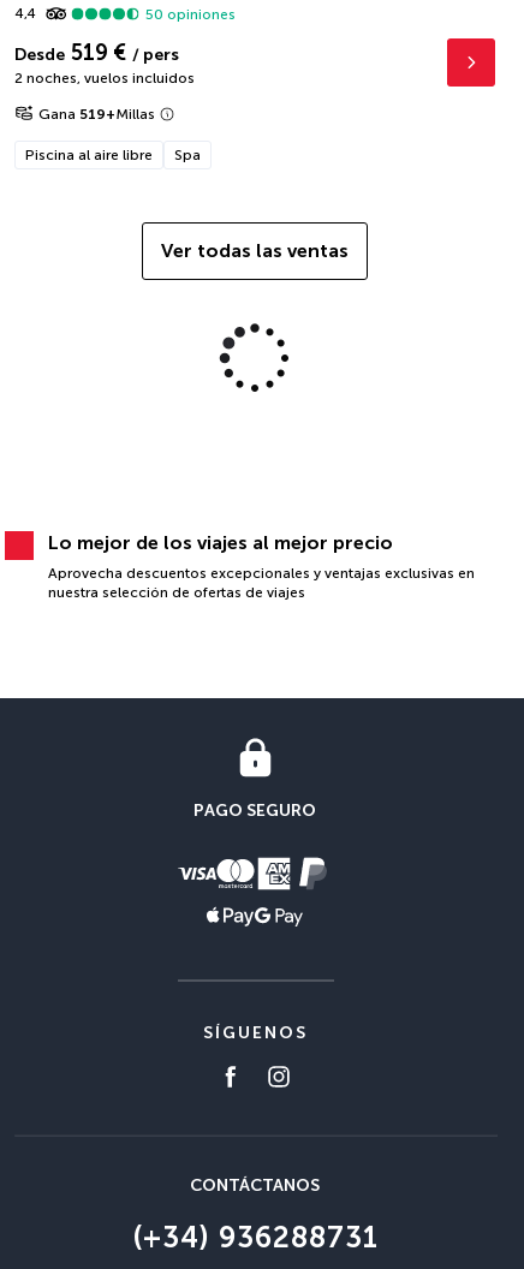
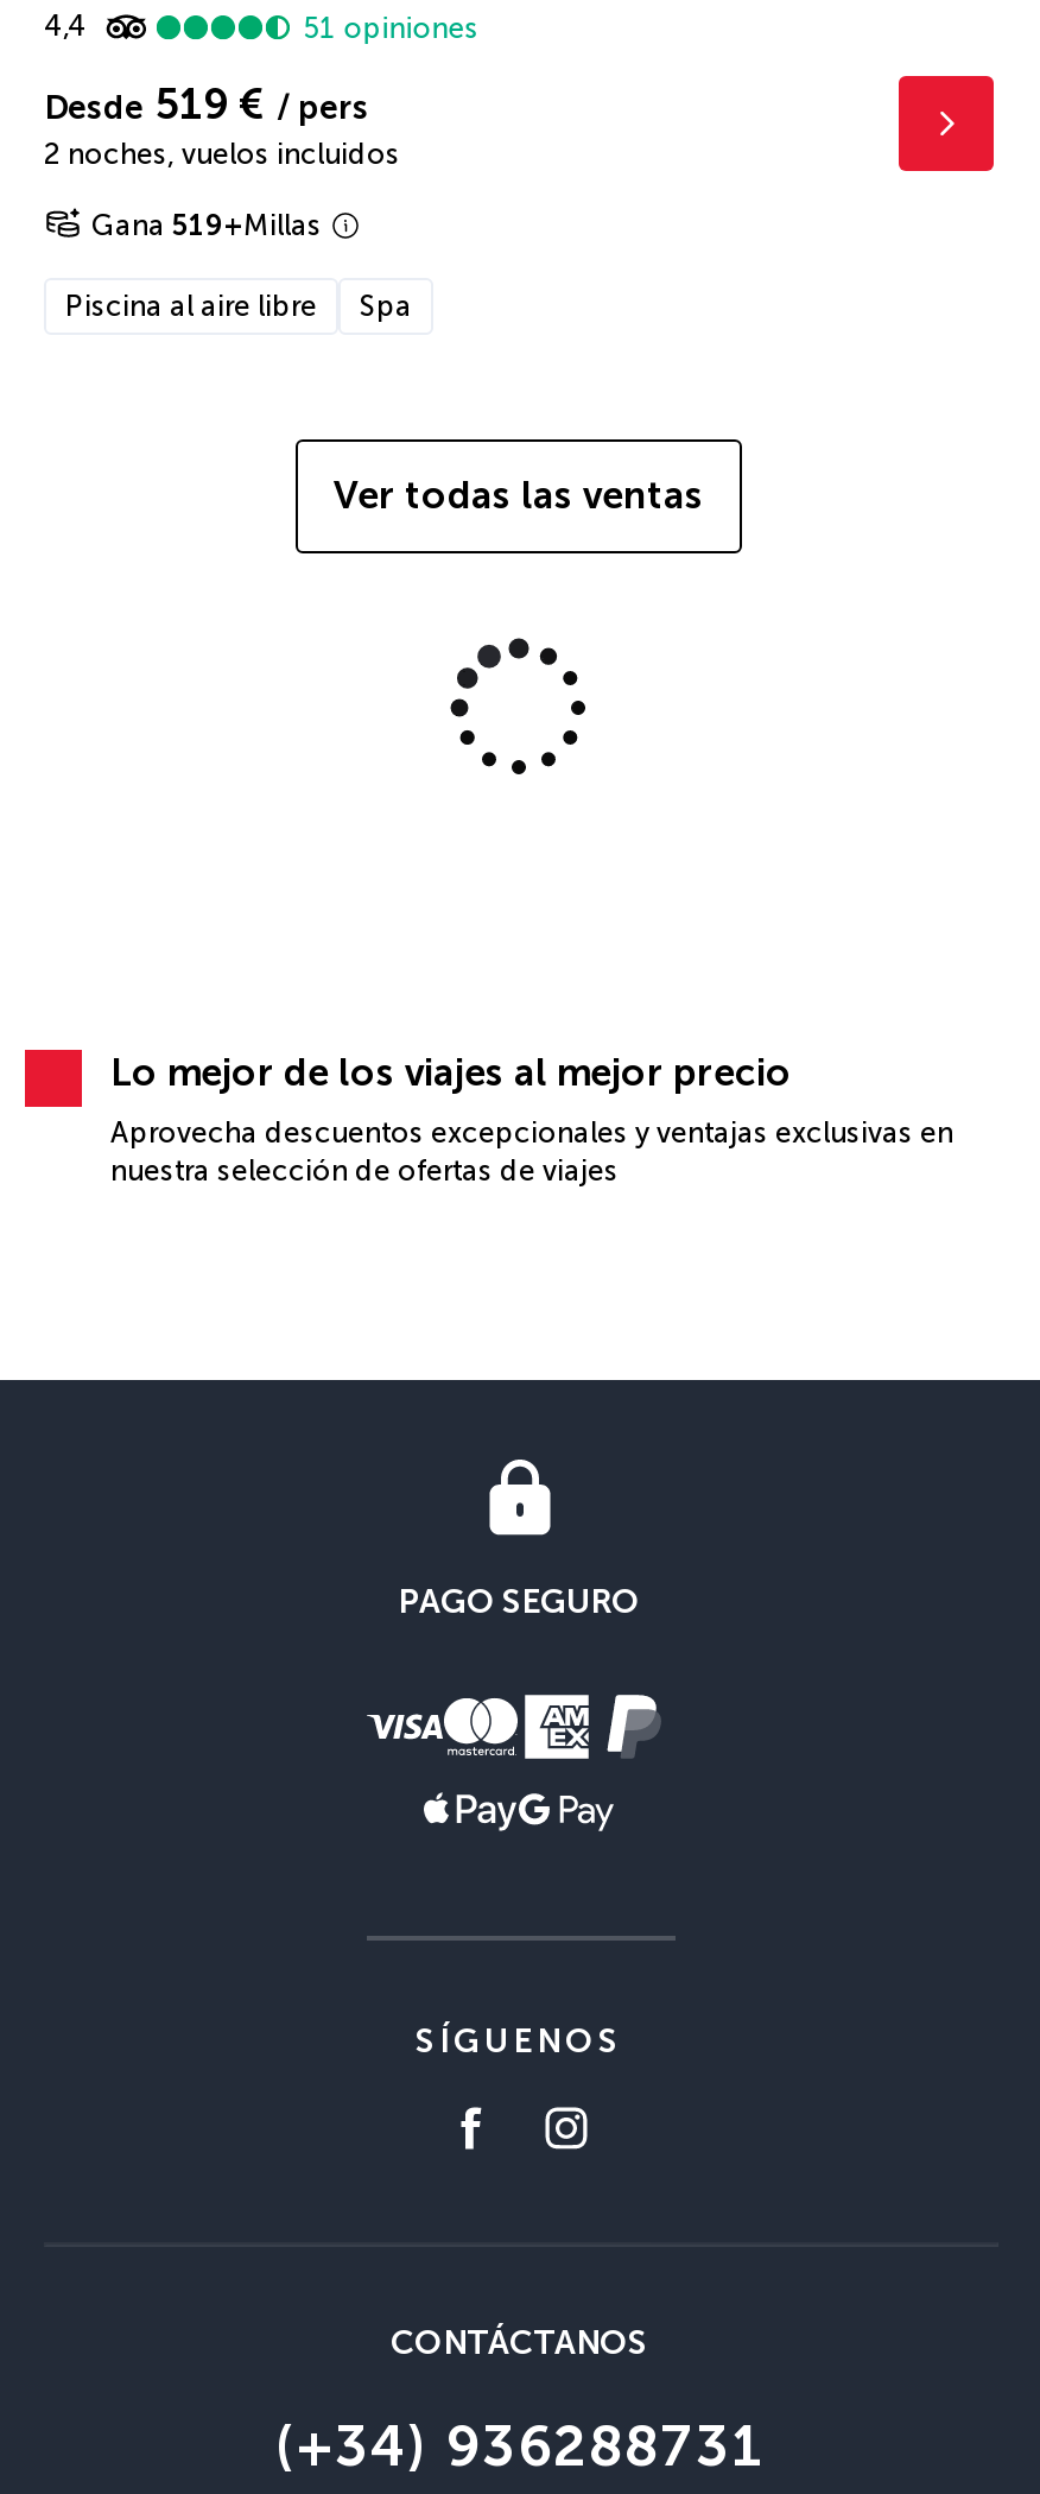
- 50 opiniones
+ 51 opiniones
